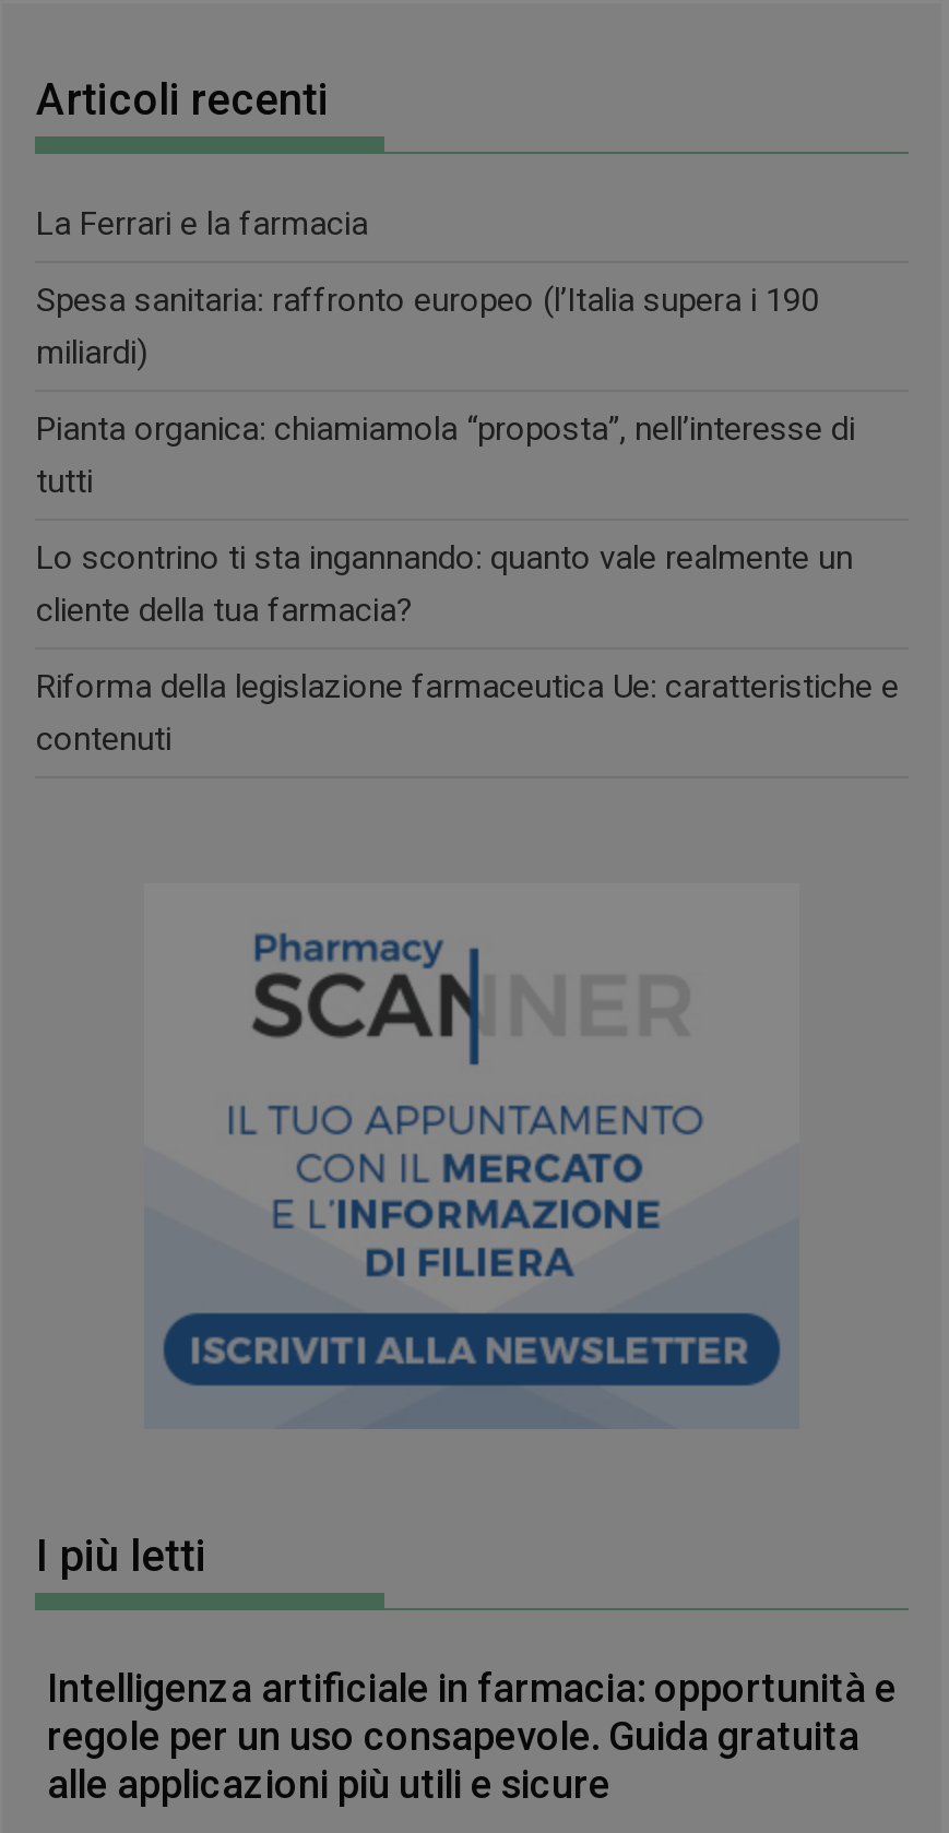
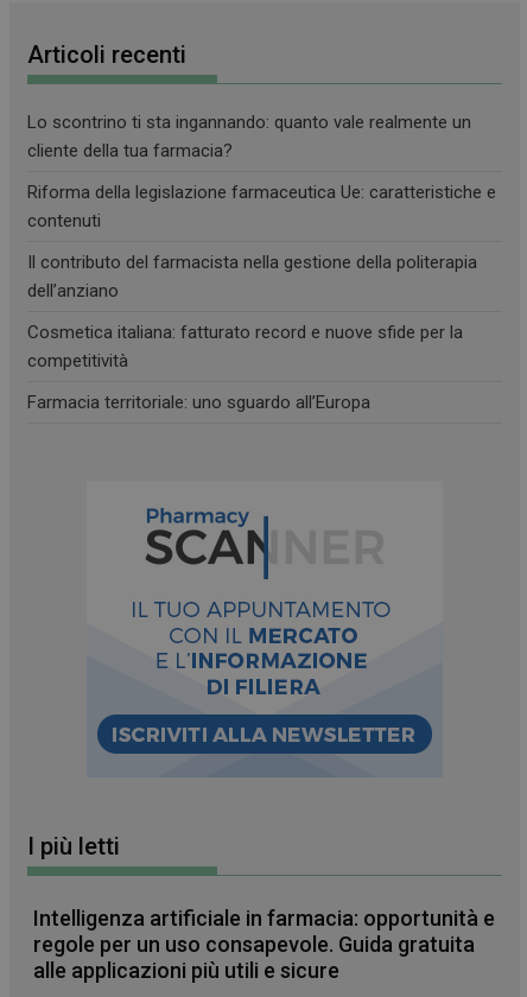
- La Ferrari e la farmacia
- Spesa sanitaria: raffronto europeo (l’Italia supera i 190
- miliardi)
- Pianta organica: chiamiamola “proposta”, nell’interesse di
- tutti

moved up: Lo scontrino ti sta ingannando: quanto vale realmente un | cliente della tua farmacia? | Riforma della legislazione farmaceutica Ue: caratteristiche e | contenuti

+ Il contributo del farmacista nella gestione della politerapia
+ dell’anziano
+ Cosmetica italiana: fatturato record e nuove sfide per la
+ competitività
+ Farmacia territoriale: uno sguardo all’Europa
